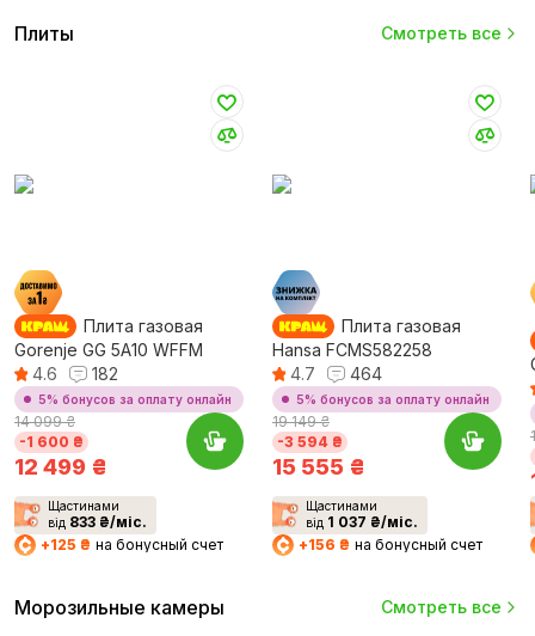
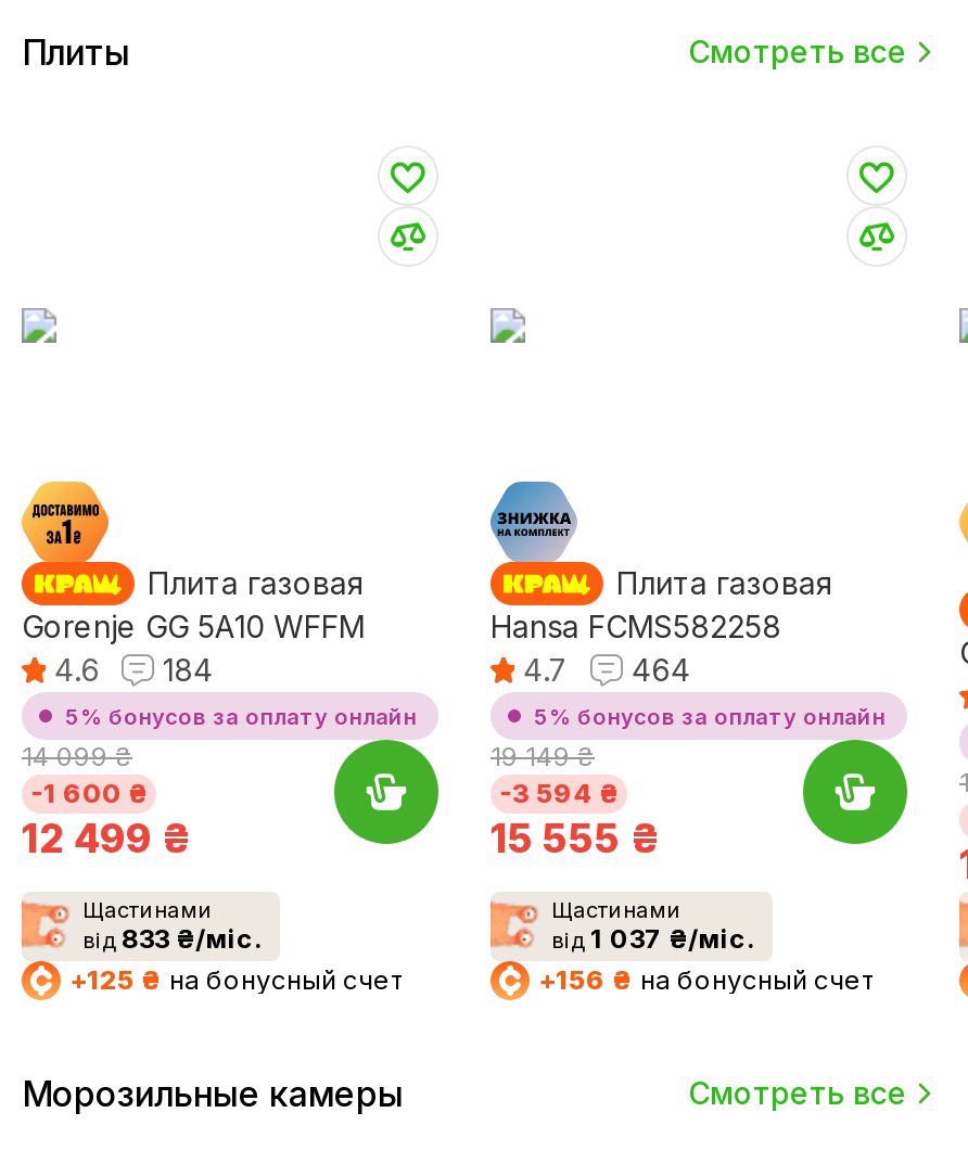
- 4.6 182
+ 4.6 184
